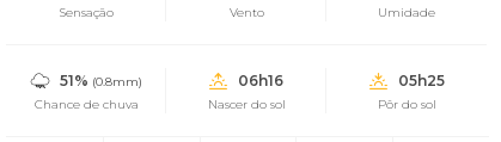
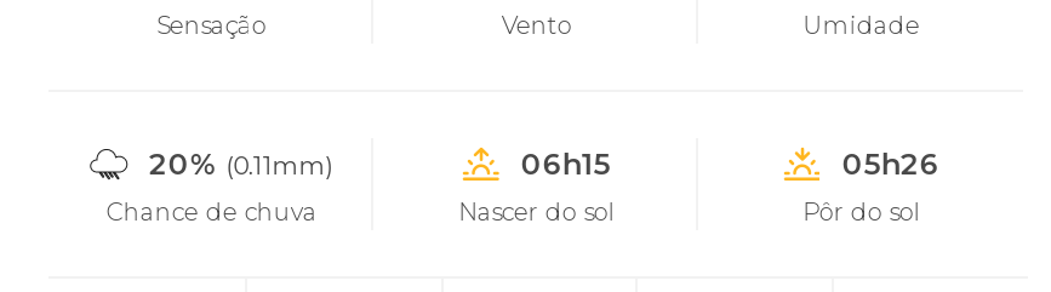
- 51% (0.8mm)
+ 20% (0.11mm)

- 06h16
+ 06h15

- 05h25
+ 05h26
